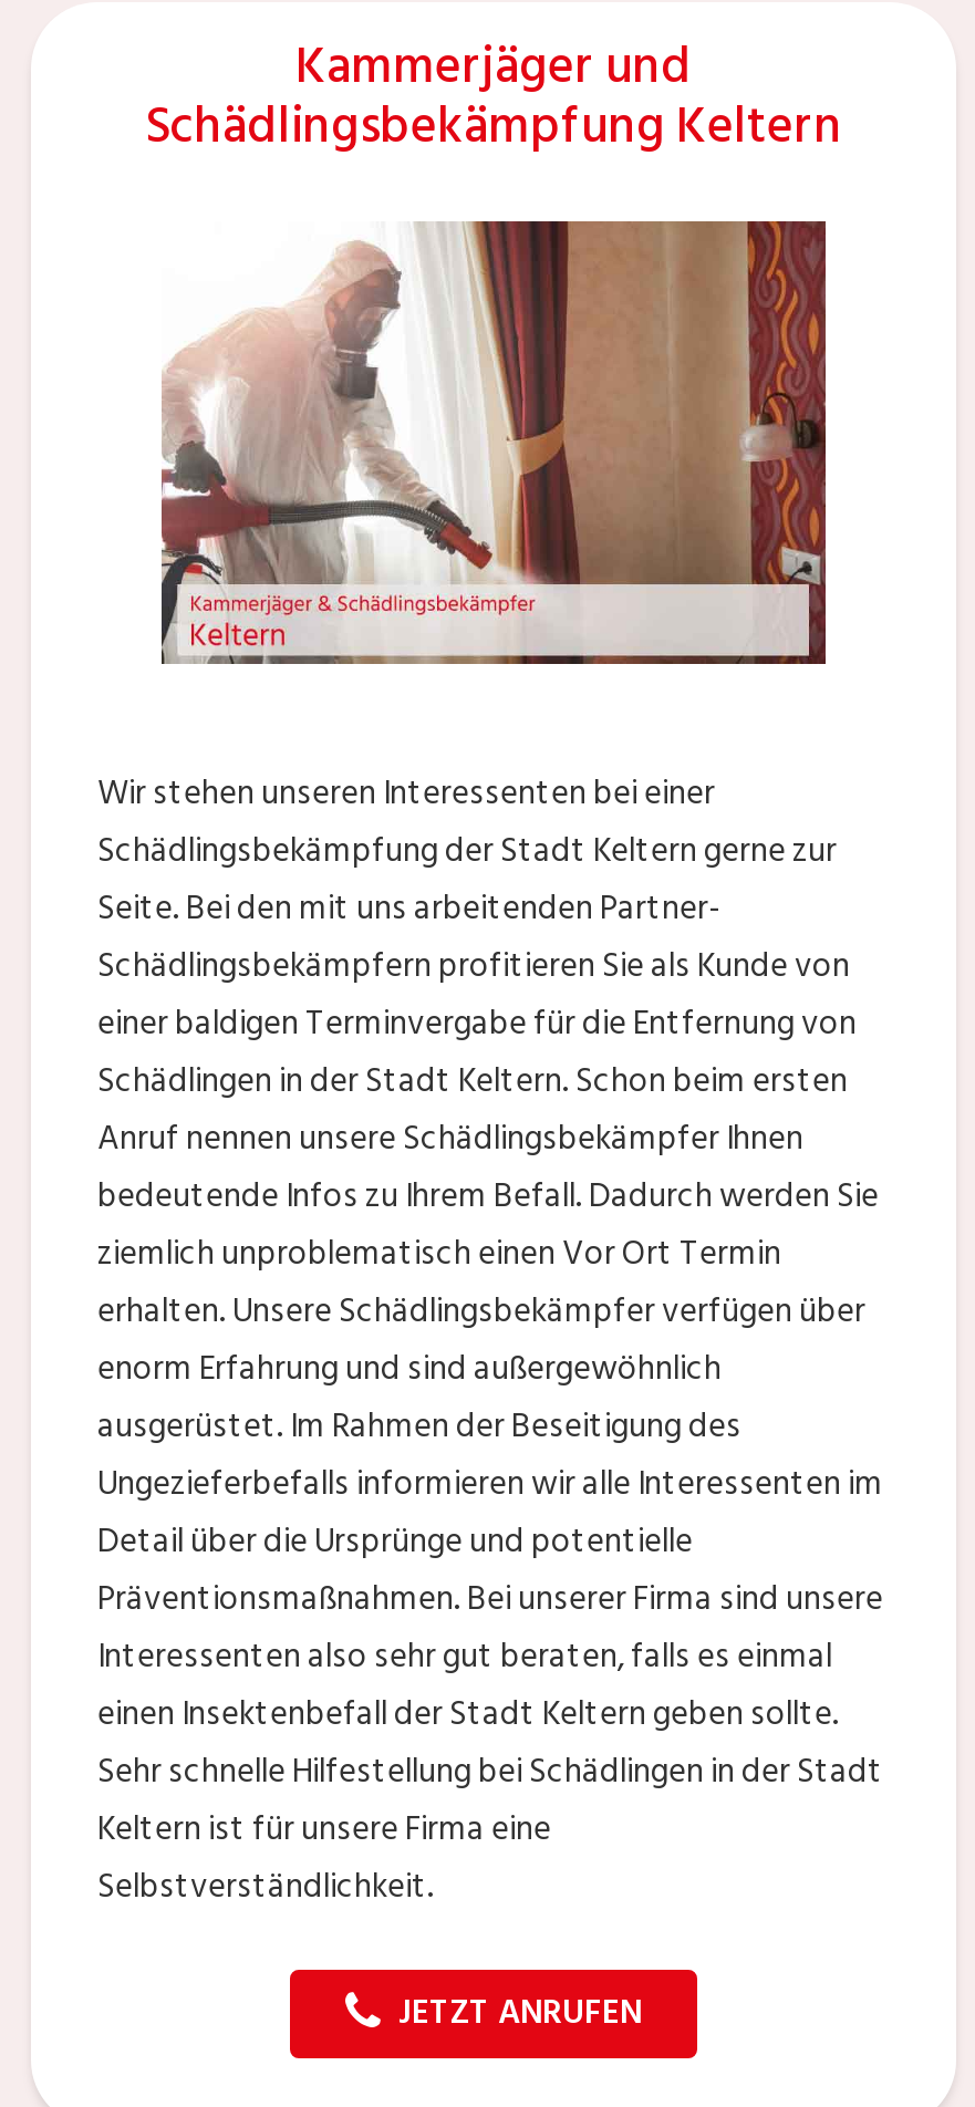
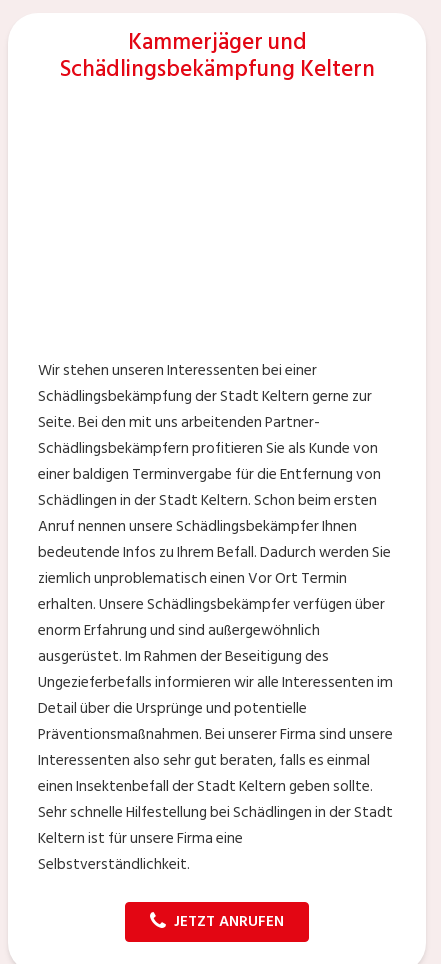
- [image]
